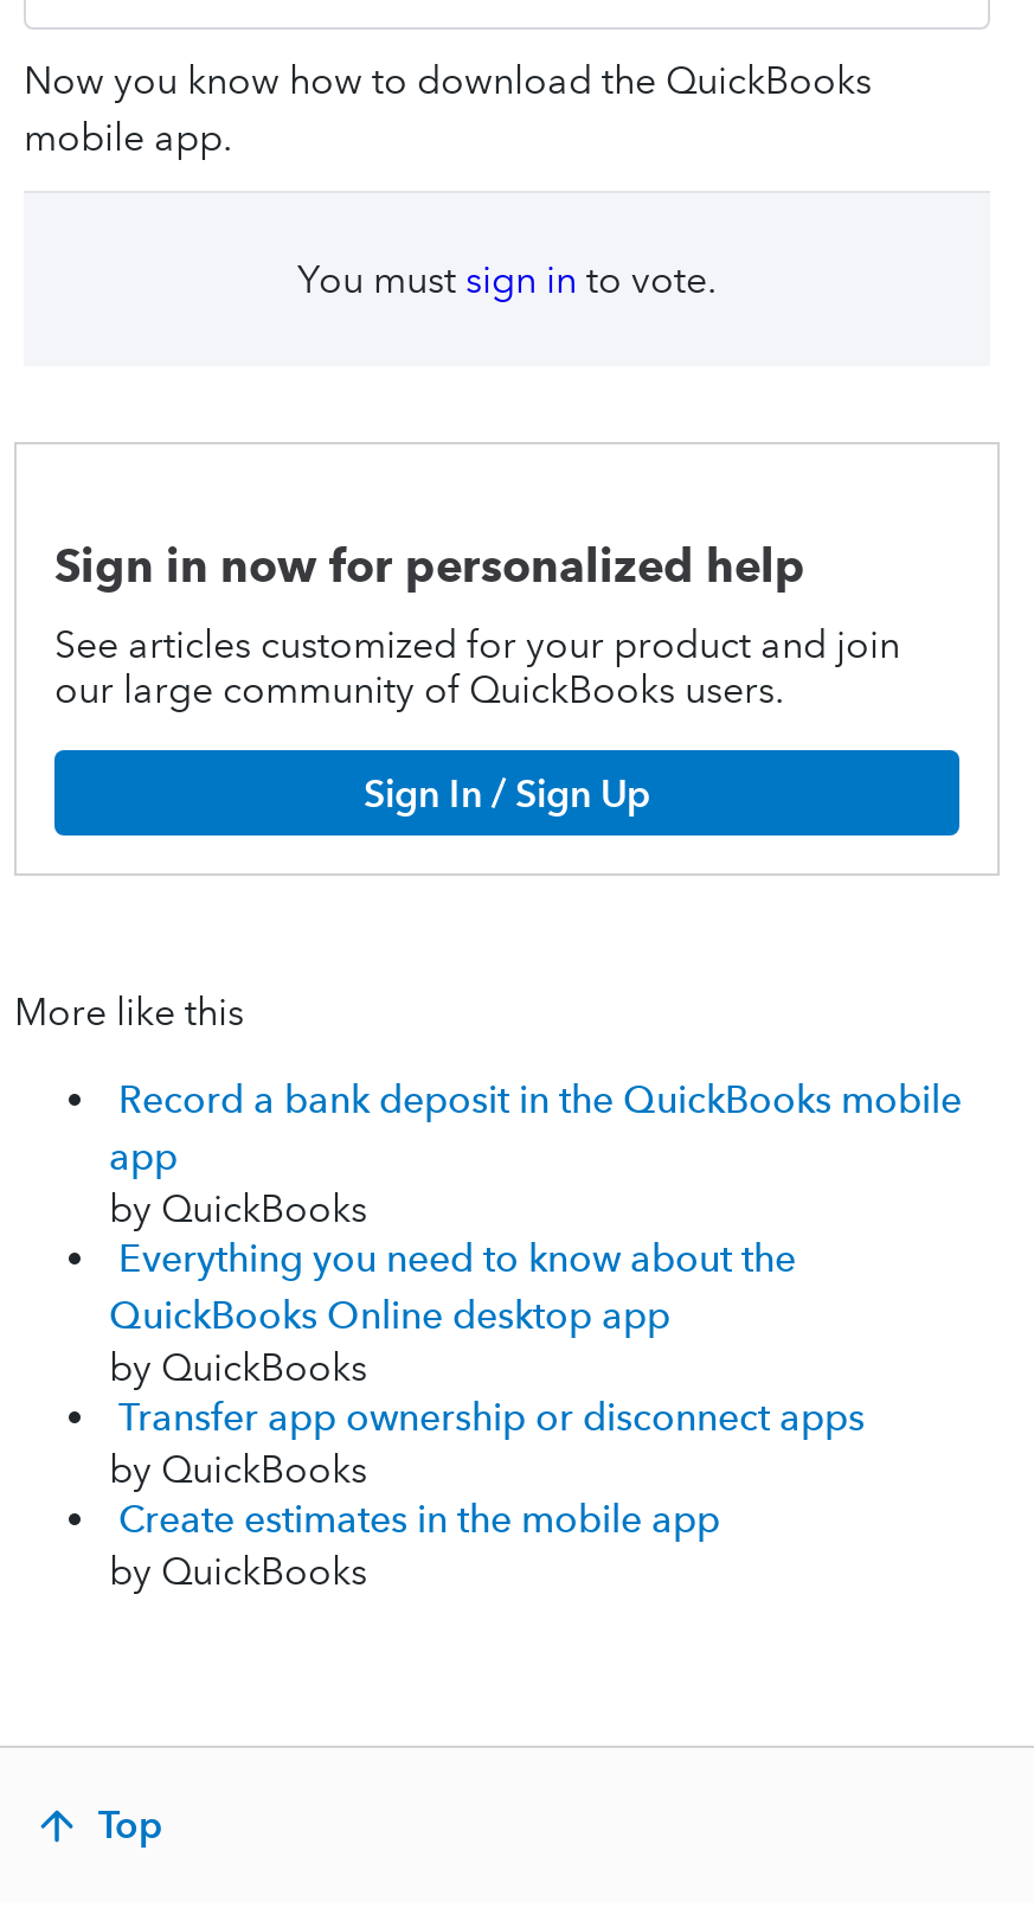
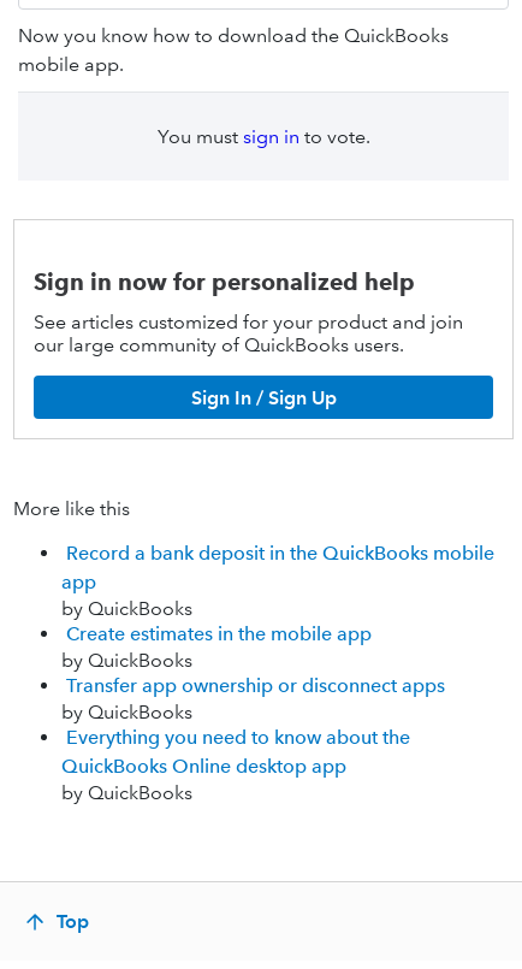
moved down: Everything you need to know about the | QuickBooks Online desktop app

moved up: by QuickBooks | Transfer app ownership or disconnect apps | by QuickBooks

moved up: Create estimates in the mobile app
